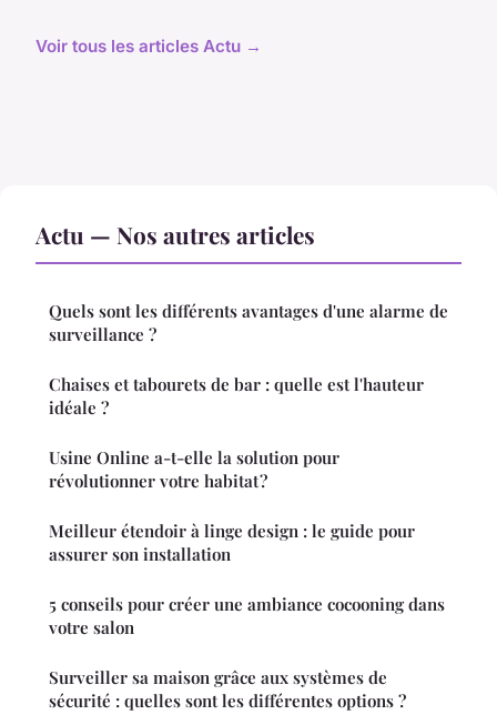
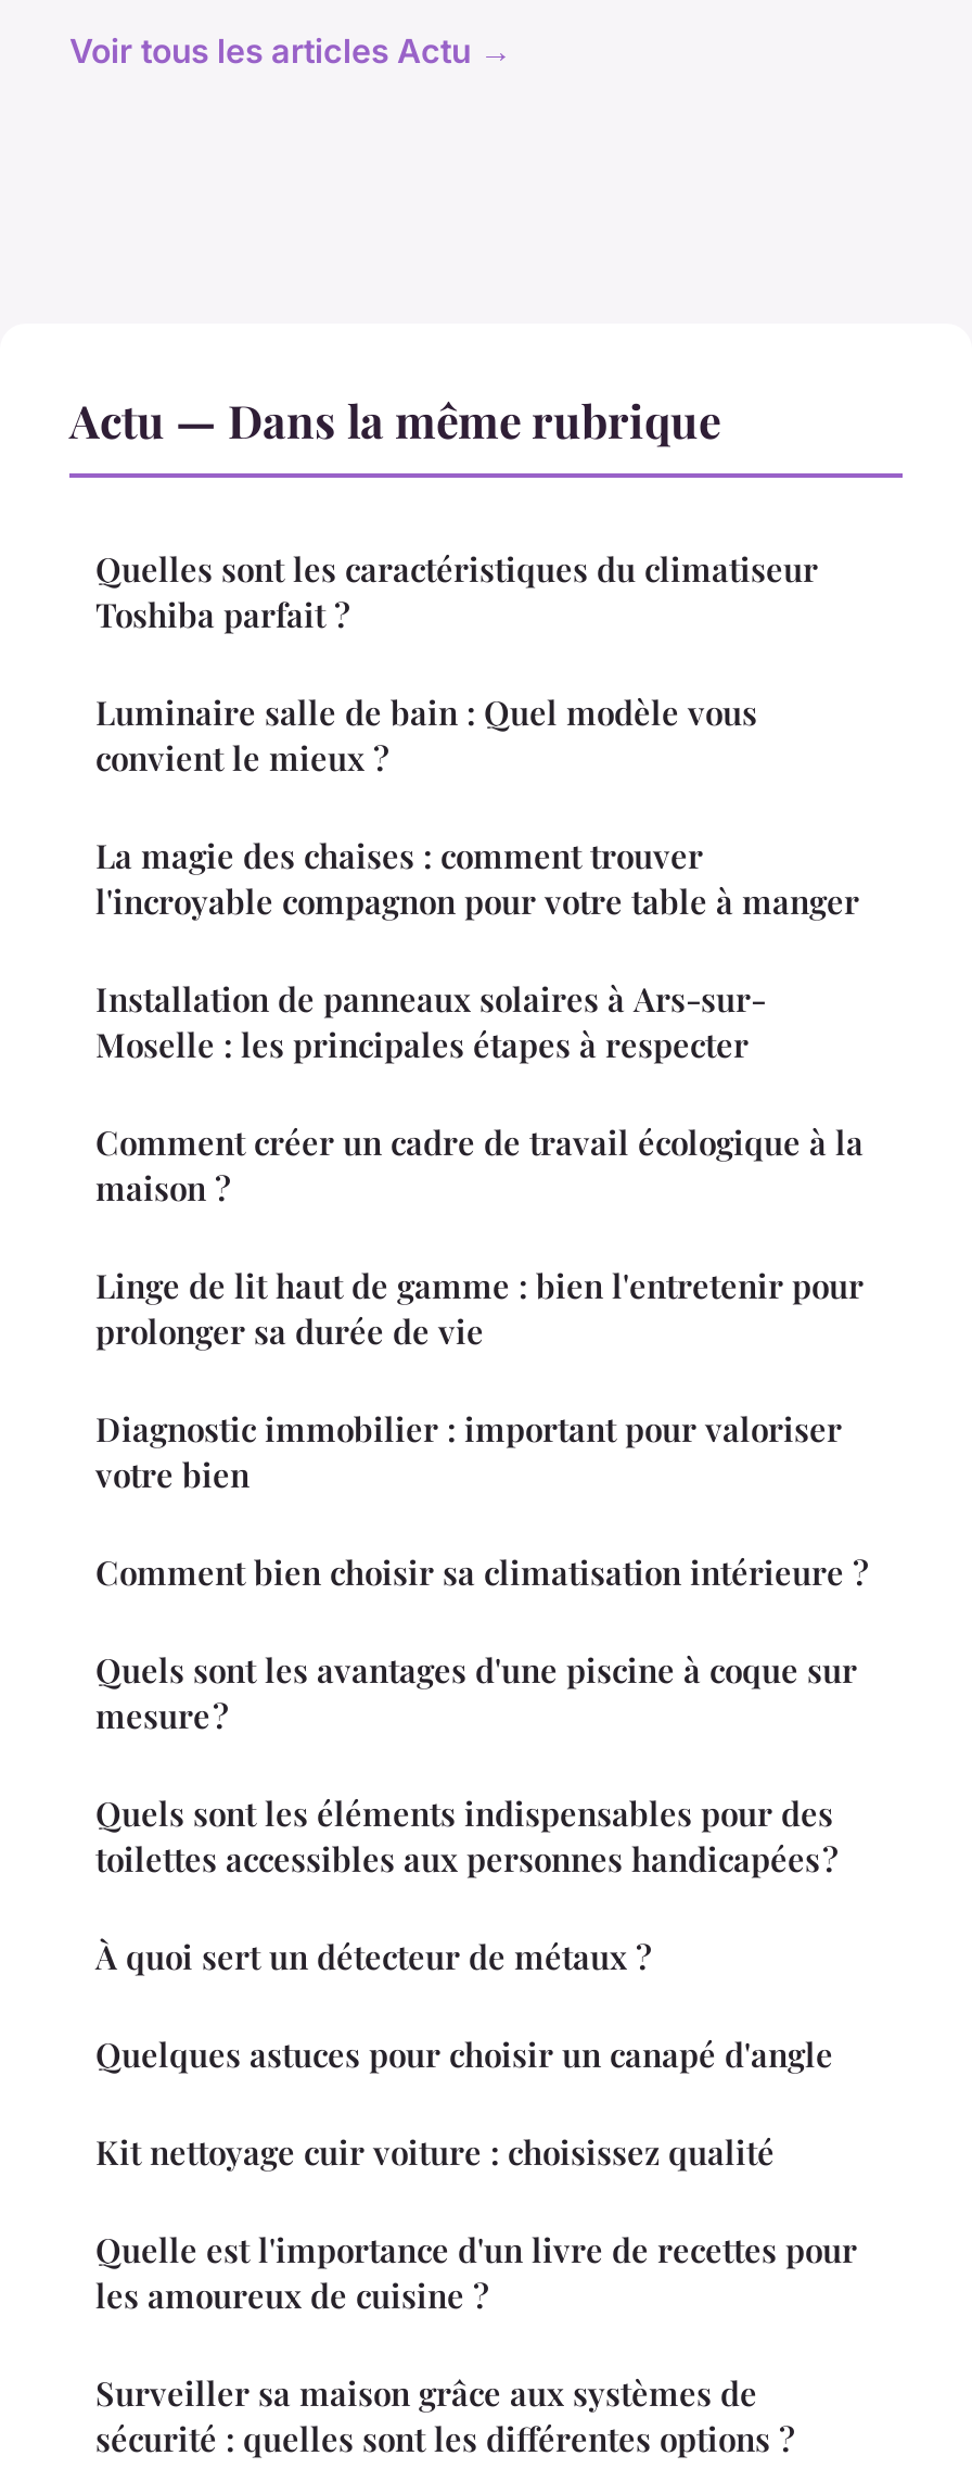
- Actu — Nos autres articles
- Quels sont les différents avantages d'une alarme de
- surveillance ?
- Chaises et tabourets de bar : quelle est l'hauteur
- idéale ?
- Usine Online a-t-elle la solution pour
- révolutionner votre habitat ?
- Meilleur étendoir à linge design : le guide pour
- assurer son installation
- 5 conseils pour créer une ambiance cocooning dans
- votre salon
+ Actu — Dans la même rubrique
+ Quelles sont les caractéristiques du climatiseur
+ Toshiba parfait ?
+ Luminaire salle de bain : Quel modèle vous
+ convient le mieux ?
+ La magie des chaises : comment trouver
+ l'incroyable compagnon pour votre table à manger
+ Installation de panneaux solaires à Ars-sur-
+ Moselle : les principales étapes à respecter
+ Comment créer un cadre de travail écologique à la
+ maison ?
+ Linge de lit haut de gamme : bien l'entretenir pour
+ prolonger sa durée de vie
+ Diagnostic immobilier : important pour valoriser
+ votre bien
+ Comment bien choisir sa climatisation intérieure ?
+ Quels sont les avantages d'une piscine à coque sur
+ mesure ?
+ Quels sont les éléments indispensables pour des
+ toilettes accessibles aux personnes handicapées ?
+ À quoi sert un détecteur de métaux ?
+ Quelques astuces pour choisir un canapé d'angle
+ Kit nettoyage cuir voiture : choisissez qualité
+ Quelle est l'importance d'un livre de recettes pour
+ les amoureux de cuisine ?
